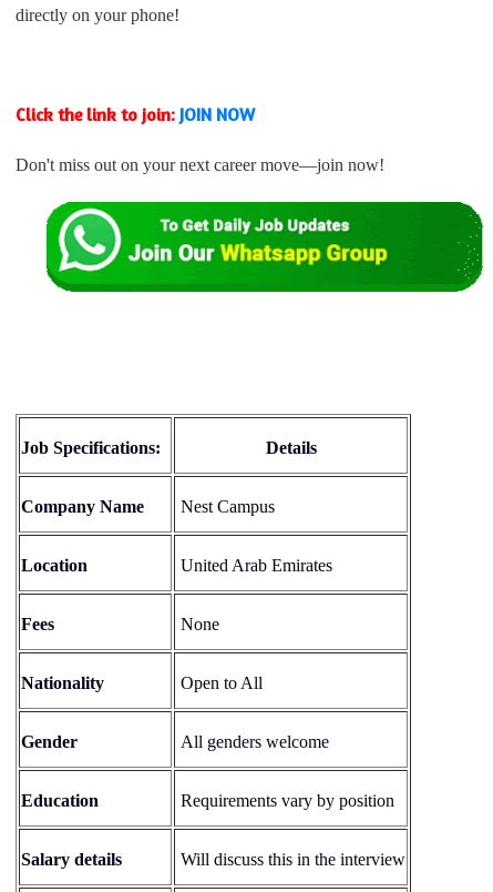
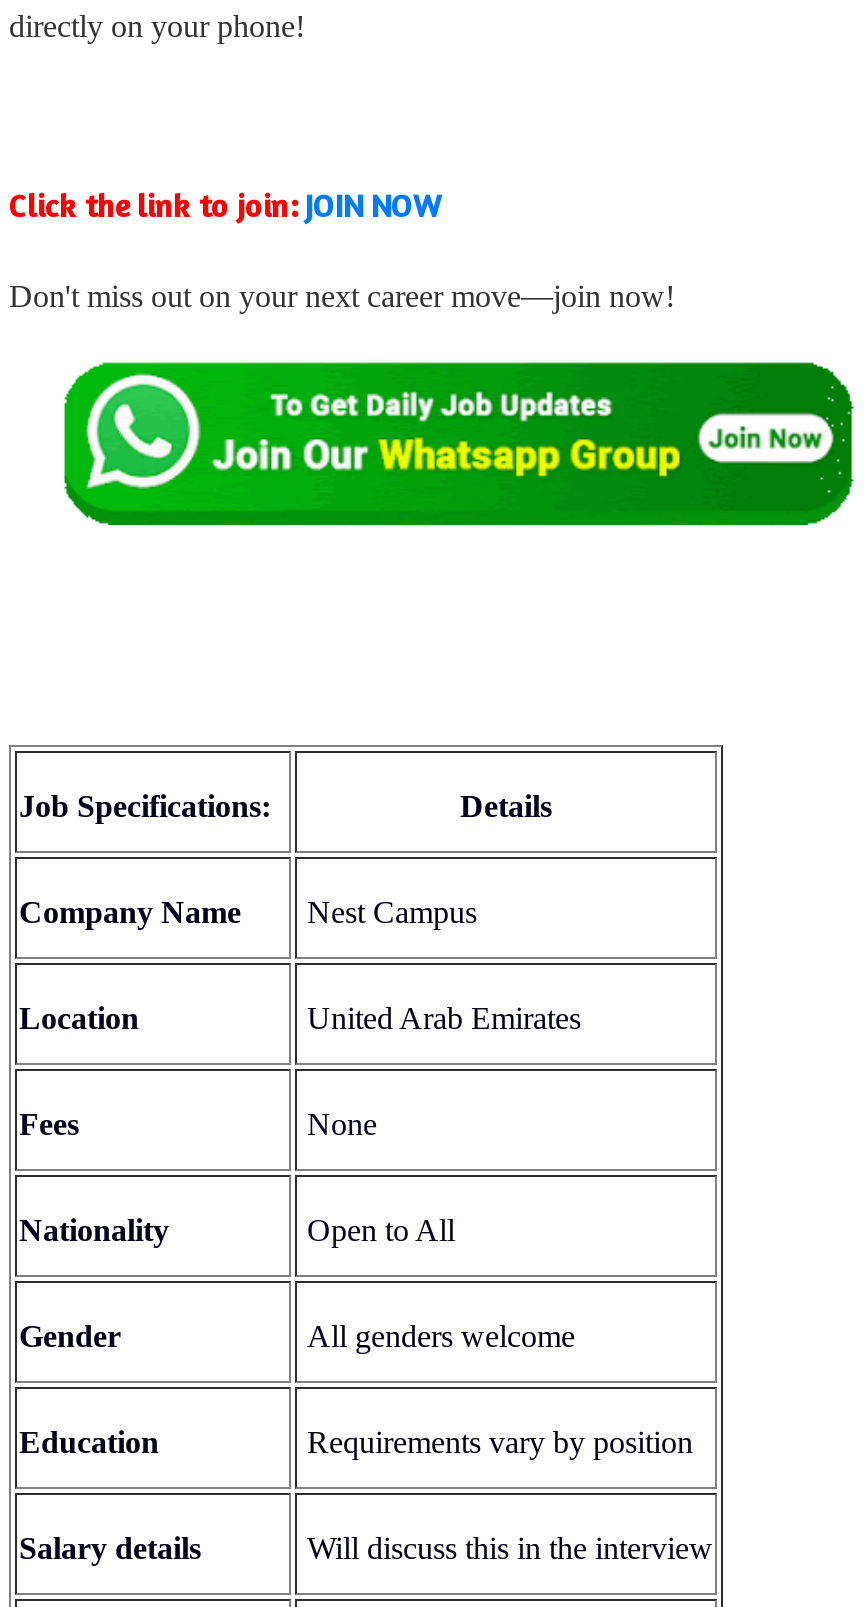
+ [image]
